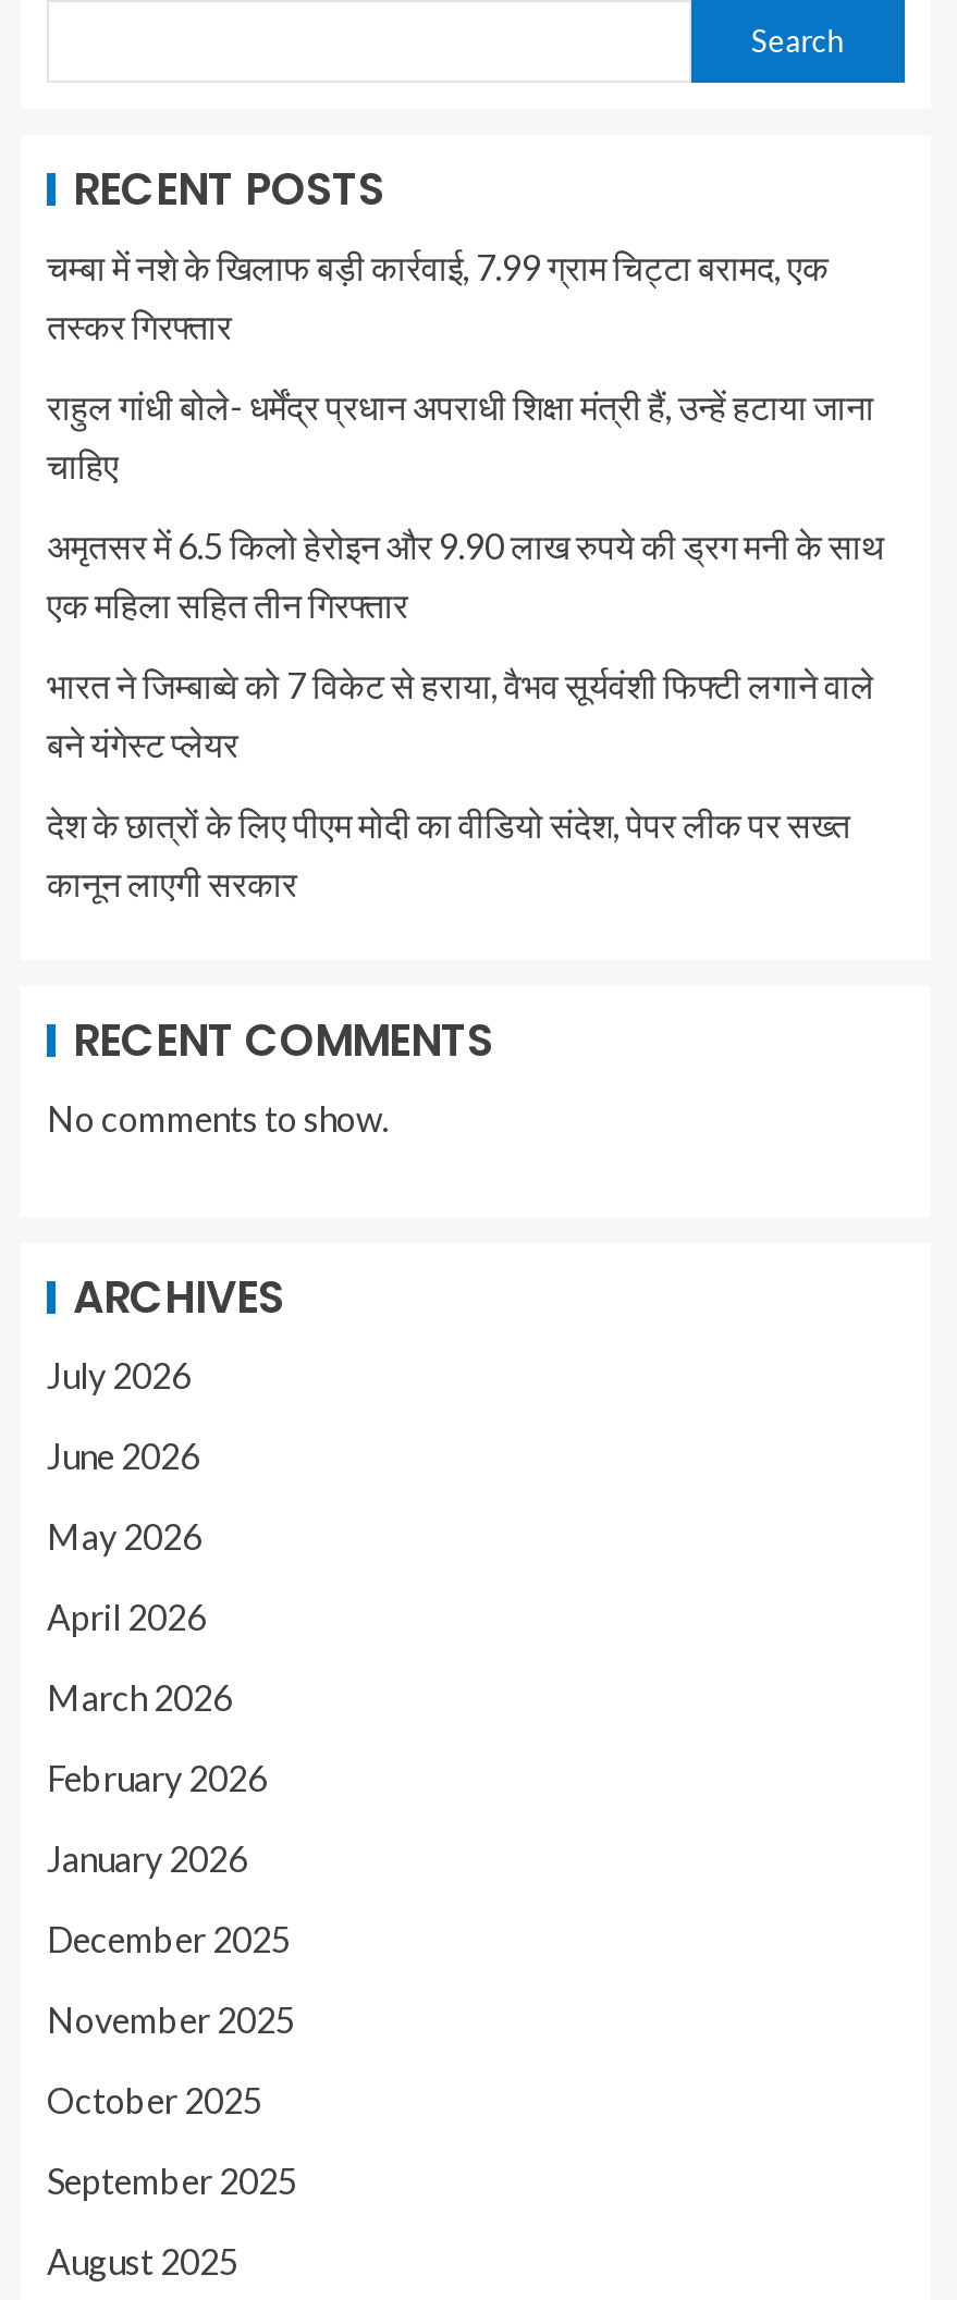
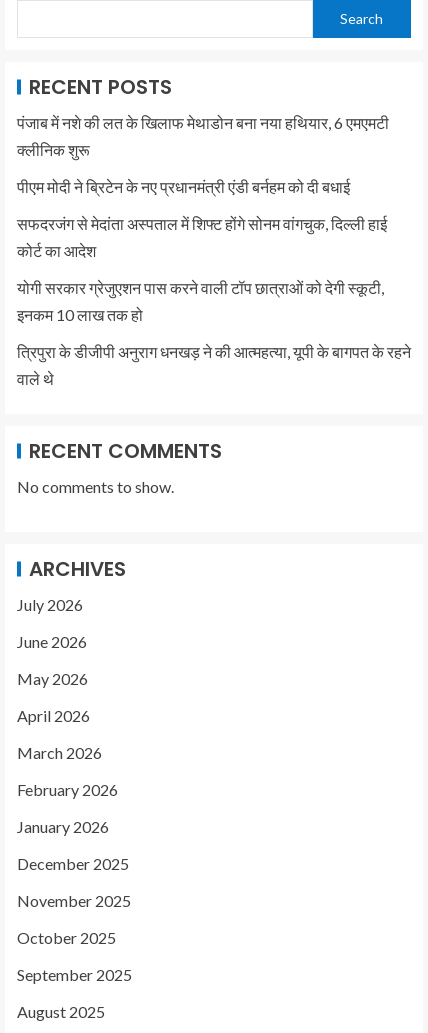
- चम्बा में नशे के खिलाफ बड़ी कार्रवाई, 7.99 ग्राम चिट्टा बरामद, एक
- तस्कर गिरफ्तार
+ पंजाब में नशे की लत के खिलाफ मेथाडोन बना नया हथियार, 6 एमएमटी
+ क्लीनिक शुरू

- राहुल गांधी बोले- धर्मेंद्र प्रधान अपराधी शिक्षा मंत्री हैं, उन्हें हटाया जाना
- चाहिए
+ पीएम मोदी ने ब्रिटेन के नए प्रधानमंत्री एंडी बर्नहम को दी बधाई

- अमृतसर में 6.5 किलो हेरोइन और 9.90 लाख रुपये की ड्रग मनी के साथ
- एक महिला सहित तीन गिरफ्तार
+ सफदरजंग से मेदांता अस्पताल में शिफ्ट होंगे सोनम वांगचुक, दिल्ली हाई
+ कोर्ट का आदेश

- भारत ने जिम्बाब्वे को 7 विकेट से हराया, वैभव सूर्यवंशी फिफ्टी लगाने वाले
- बने यंगेस्ट प्लेयर
+ योगी सरकार ग्रेजुएशन पास करने वाली टॉप छात्राओं को देगी स्कूटी,
+ इनकम 10 लाख तक हो

- देश के छात्रों के लिए पीएम मोदी का वीडियो संदेश, पेपर लीक पर सख्त
- कानून लाएगी सरकार
+ त्रिपुरा के डीजीपी अनुराग धनखड़ ने की आत्महत्या, यूपी के बागपत के रहने
+ वाले थे
